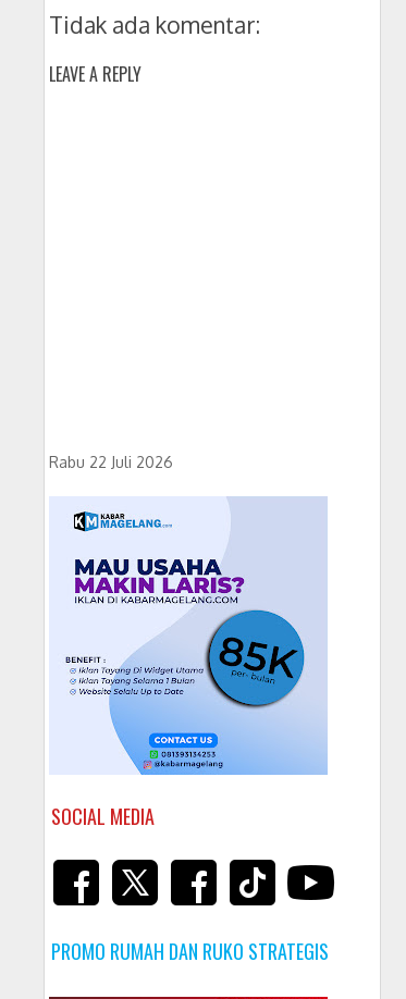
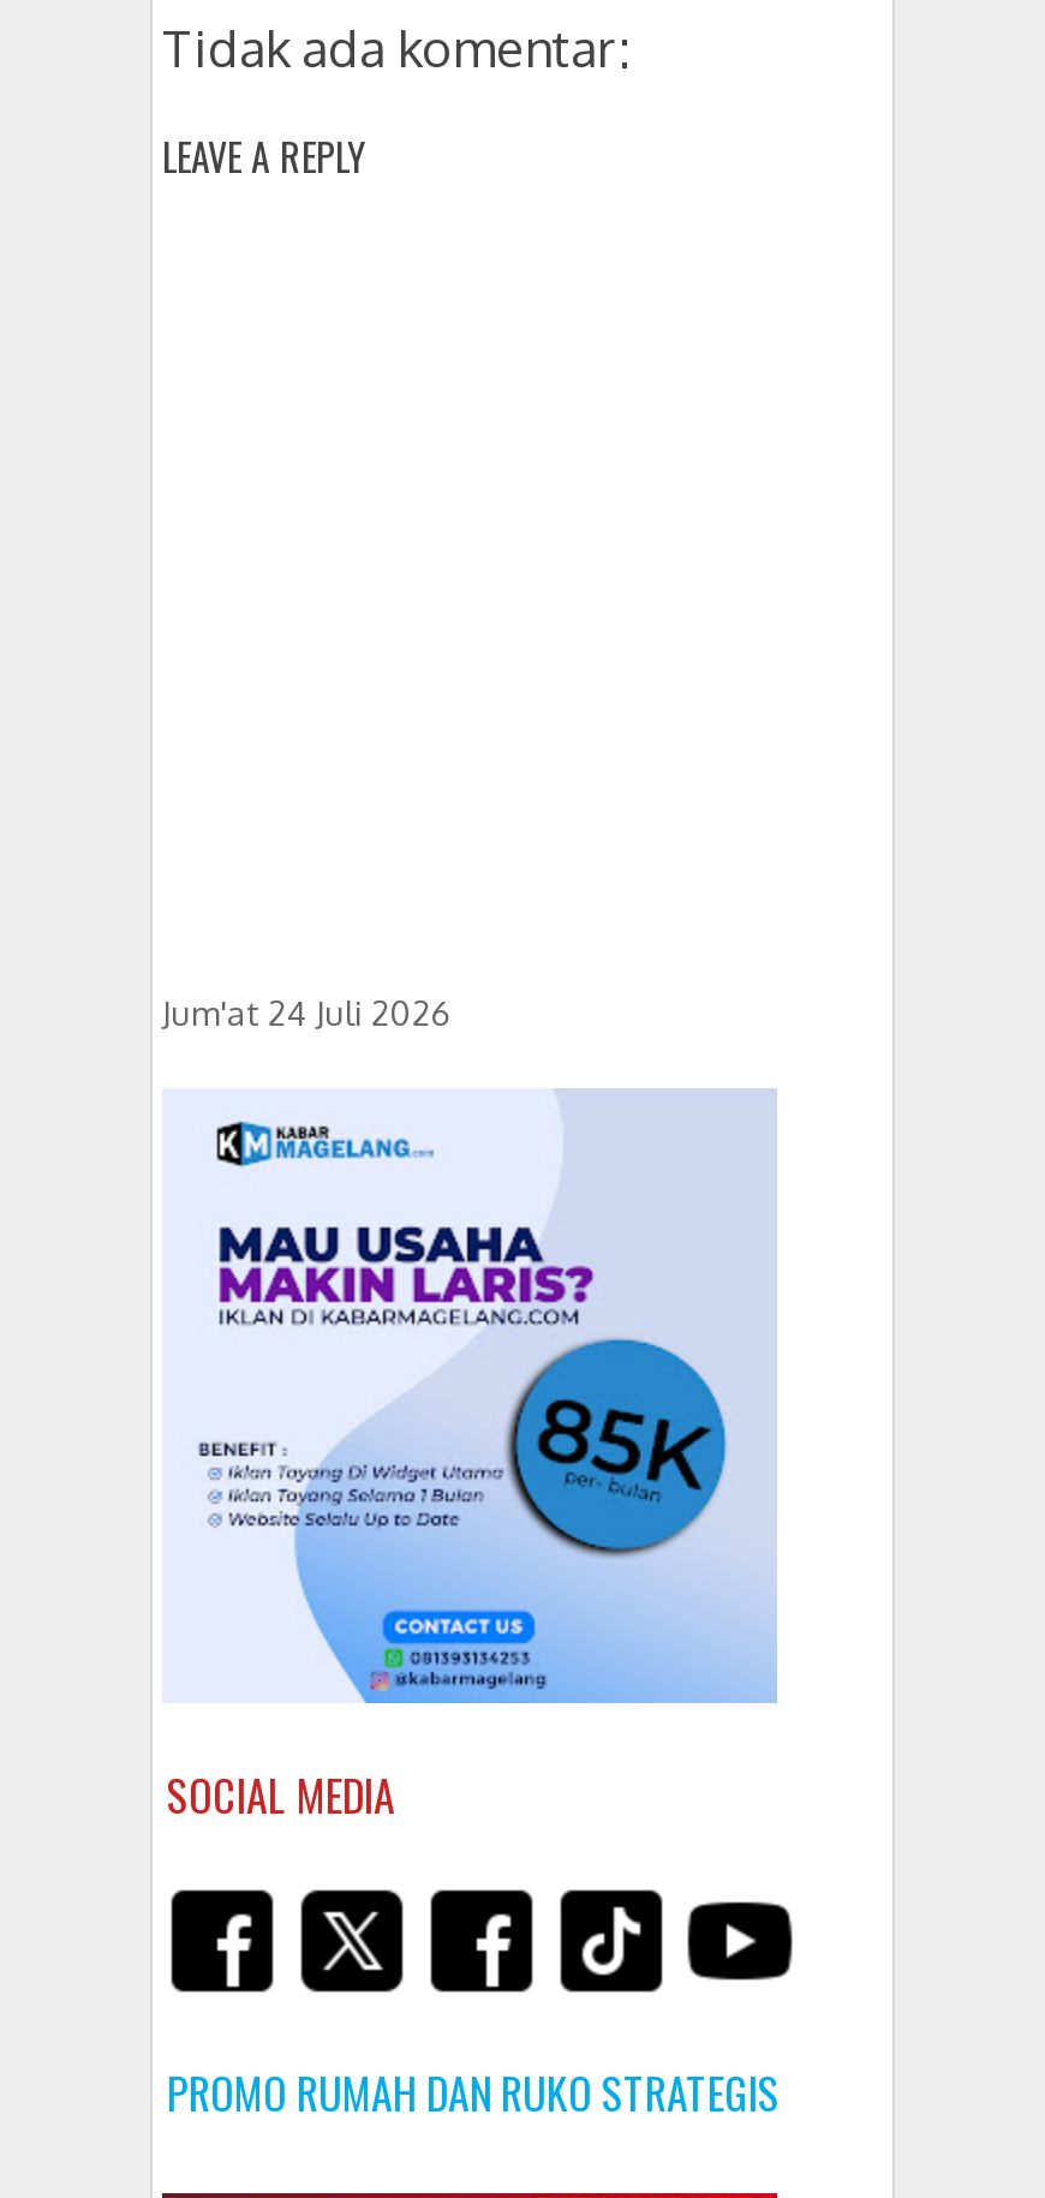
- Rabu 22 Juli 2026
+ Jum'at 24 Juli 2026
